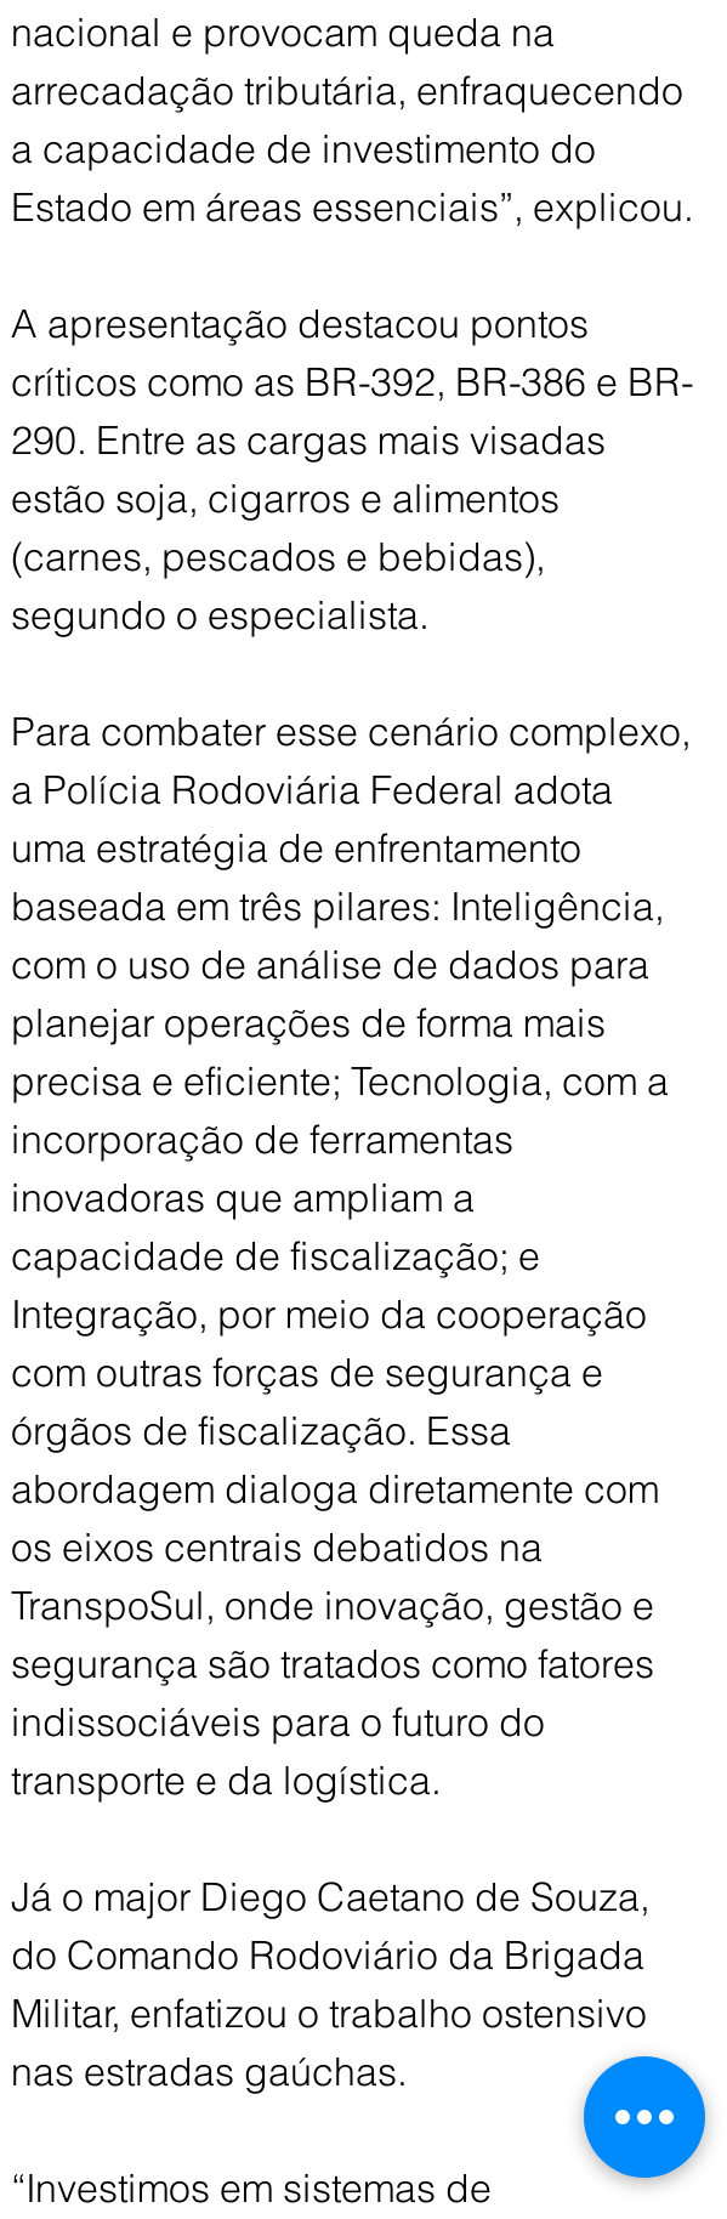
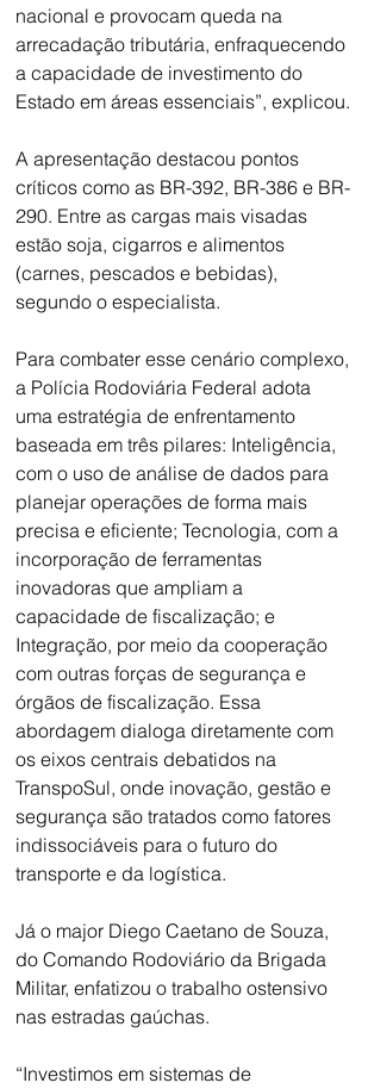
- [image]
